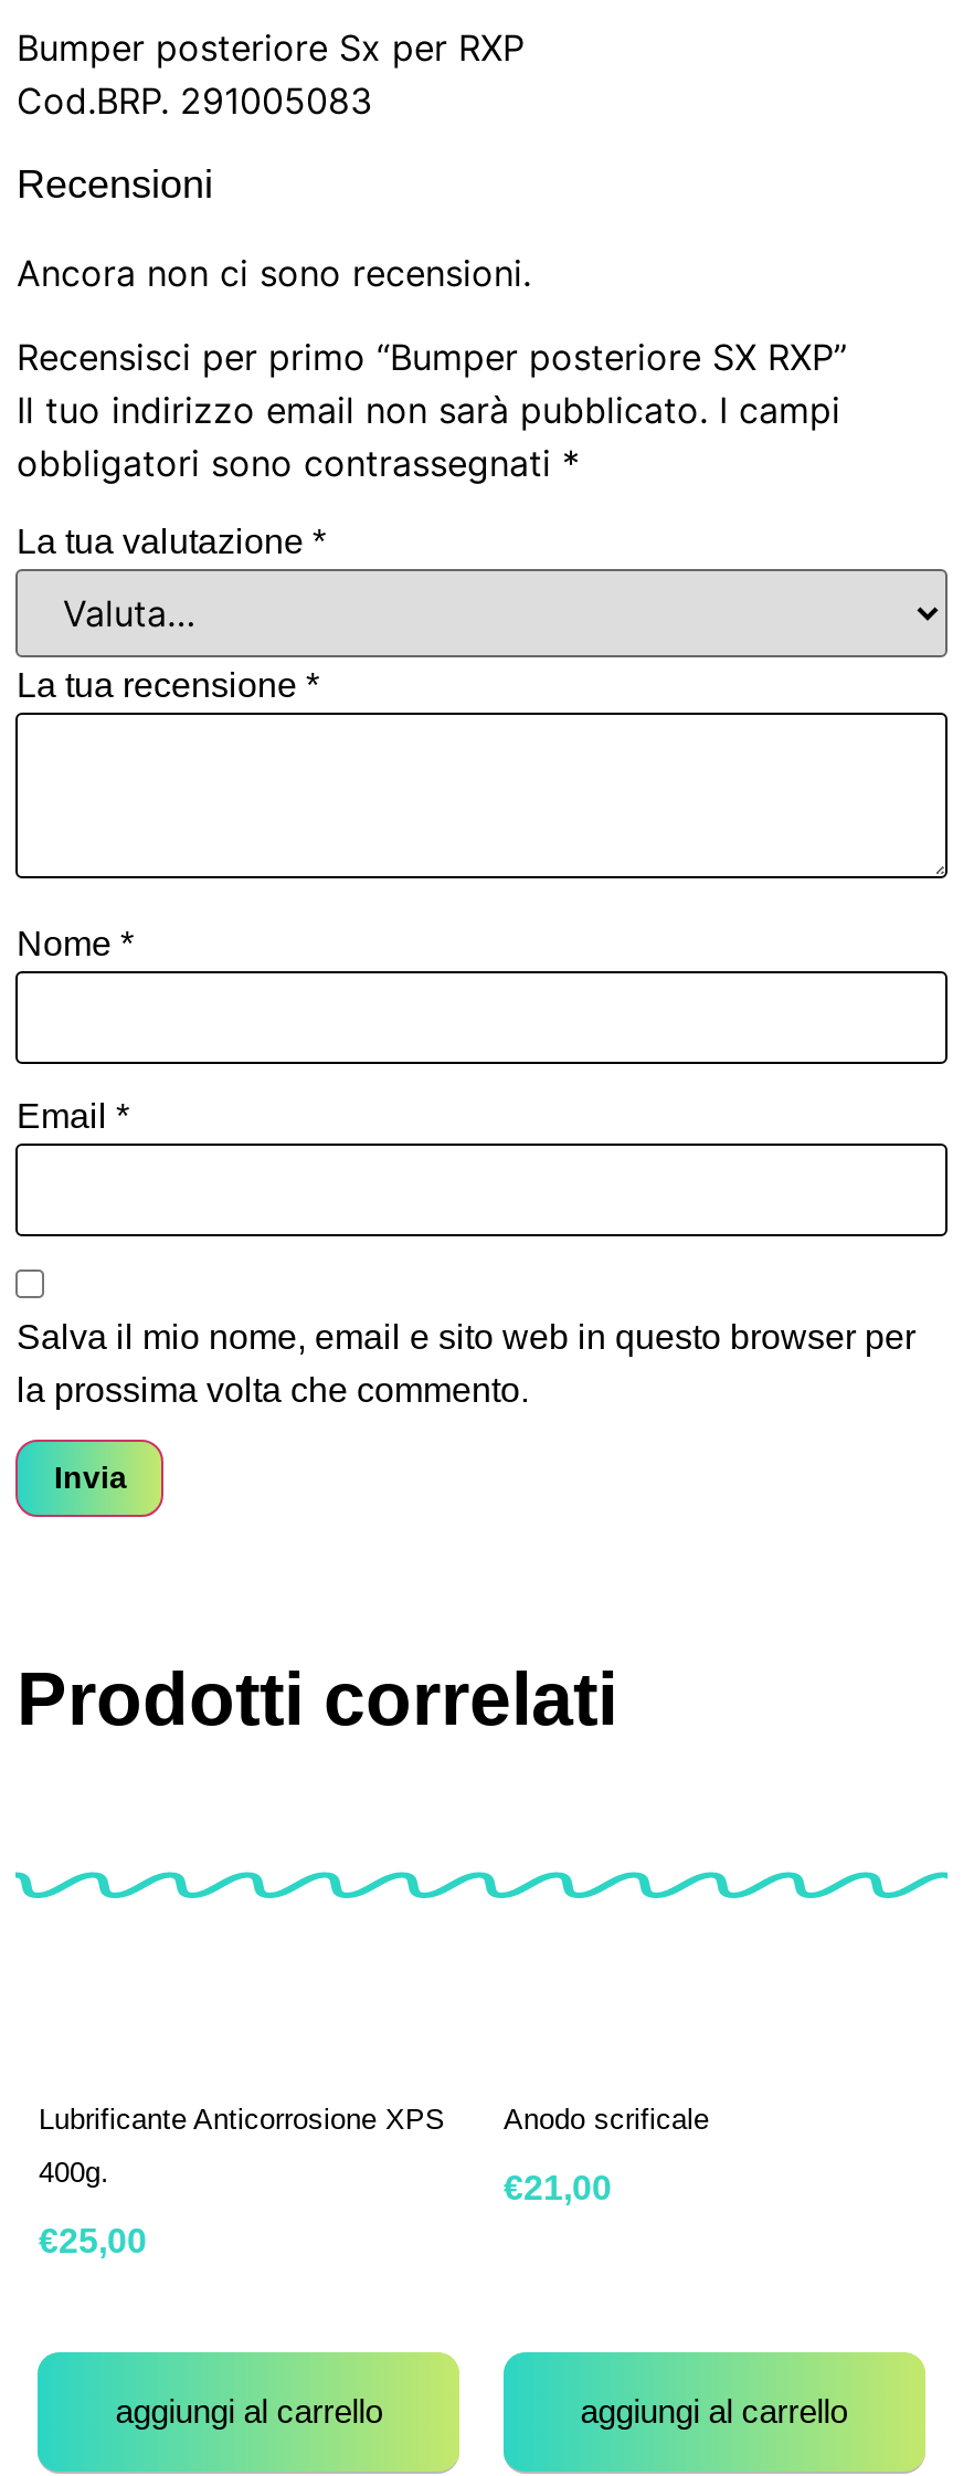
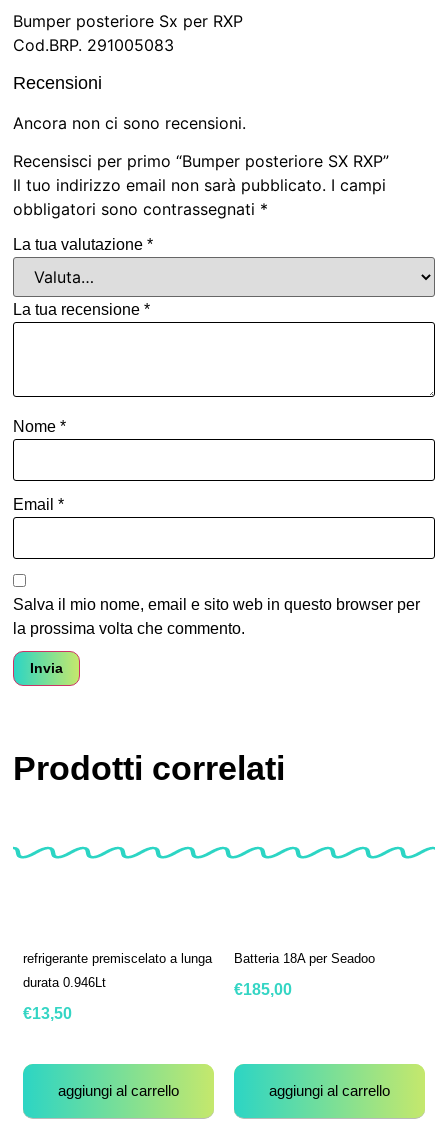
- Lubrificante Anticorrosione XPS
+ refrigerante premiscelato a lunga

- Anodo scrificale
+ Batteria 18A per Seadoo

- 400g.
+ durata 0.946Lt

- €21,00
+ €185,00

- €25,00
+ €13,50
